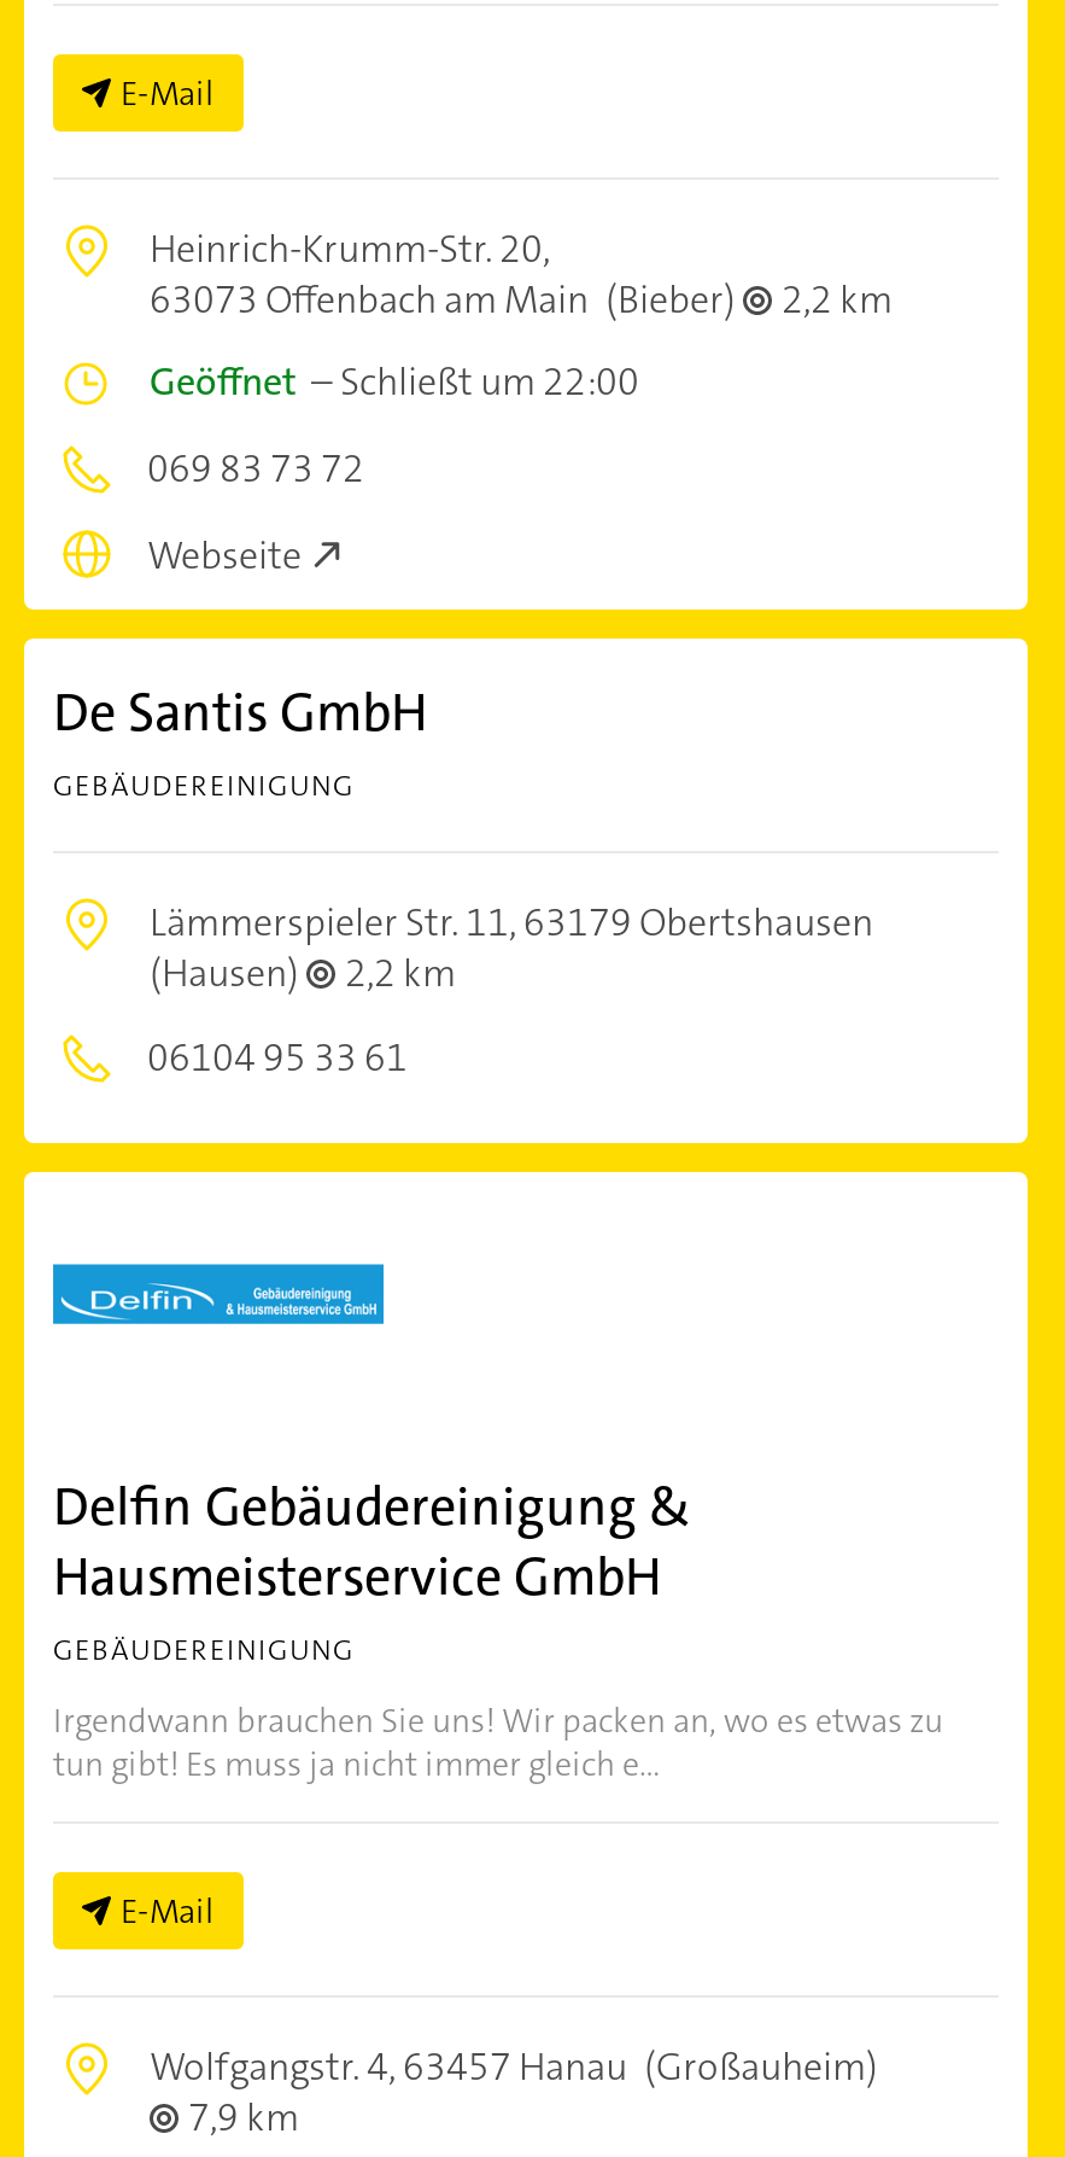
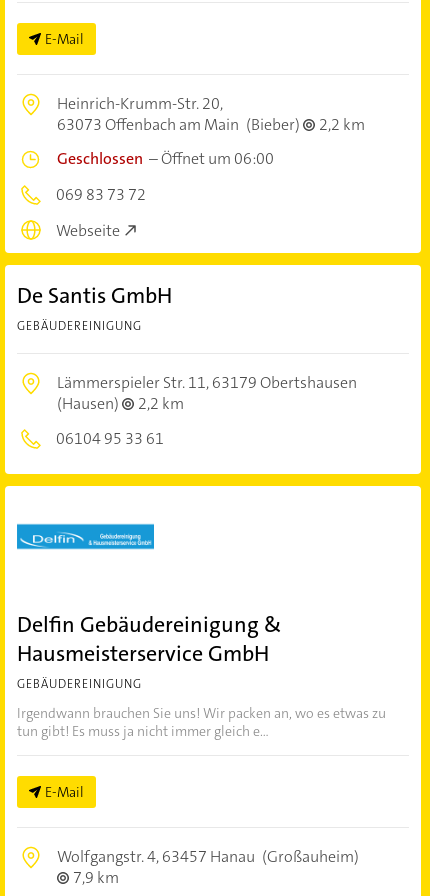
- Geöffnet – Schließt um 22:00
+ Geschlossen – Öffnet um 06:00
